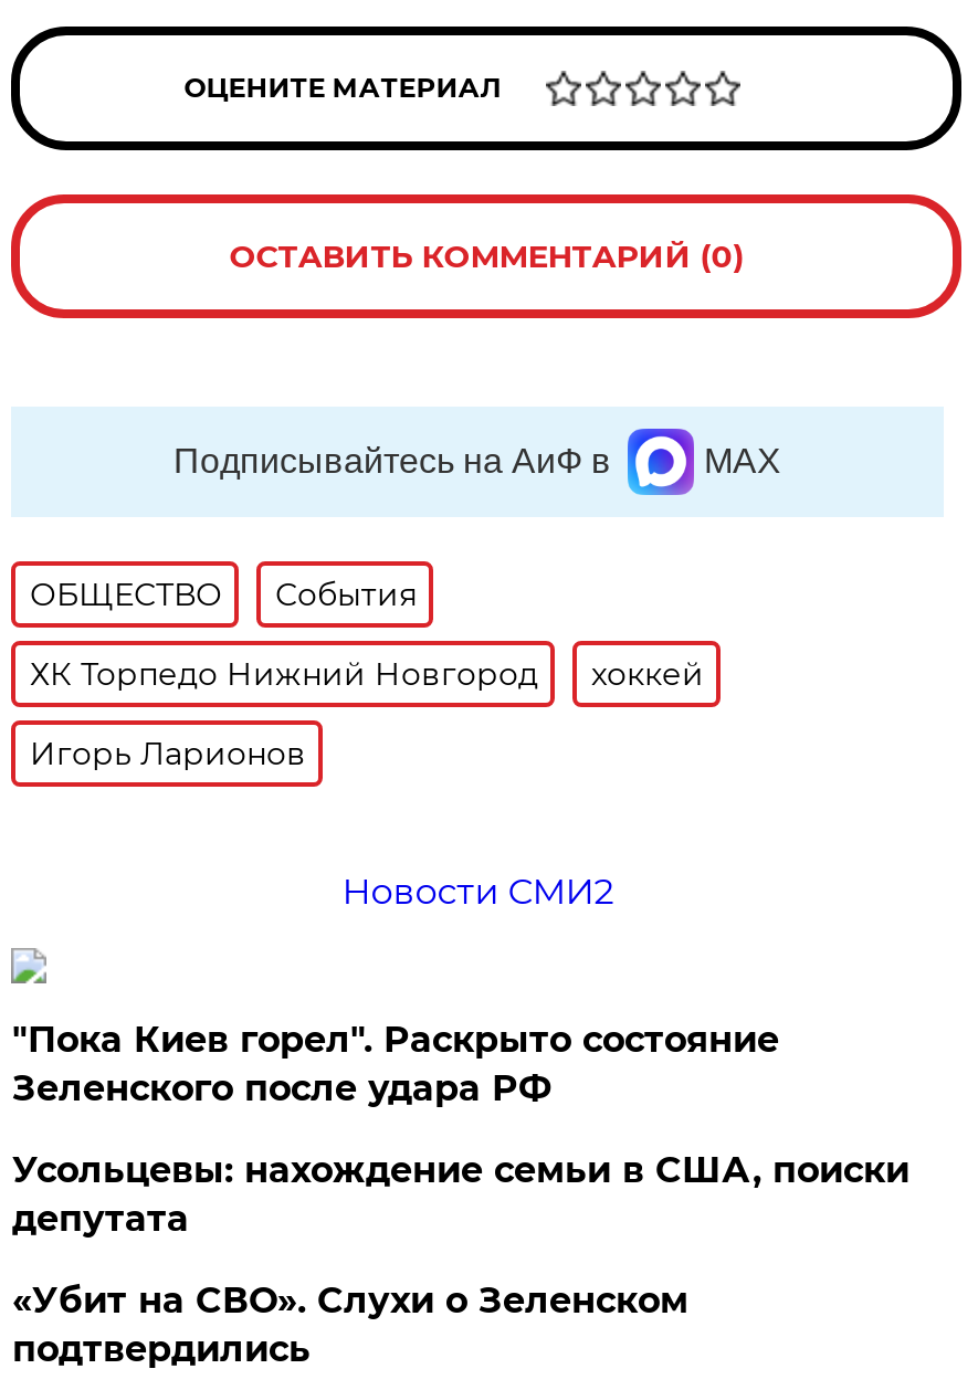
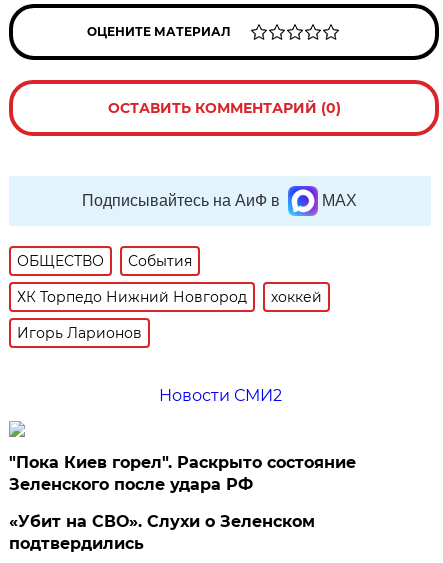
- Усольцевы: нахождение семьи в США, поиски
- депутата
